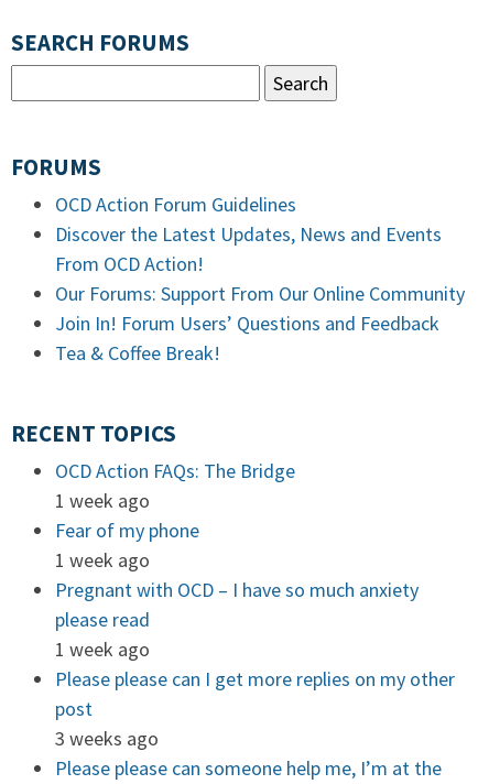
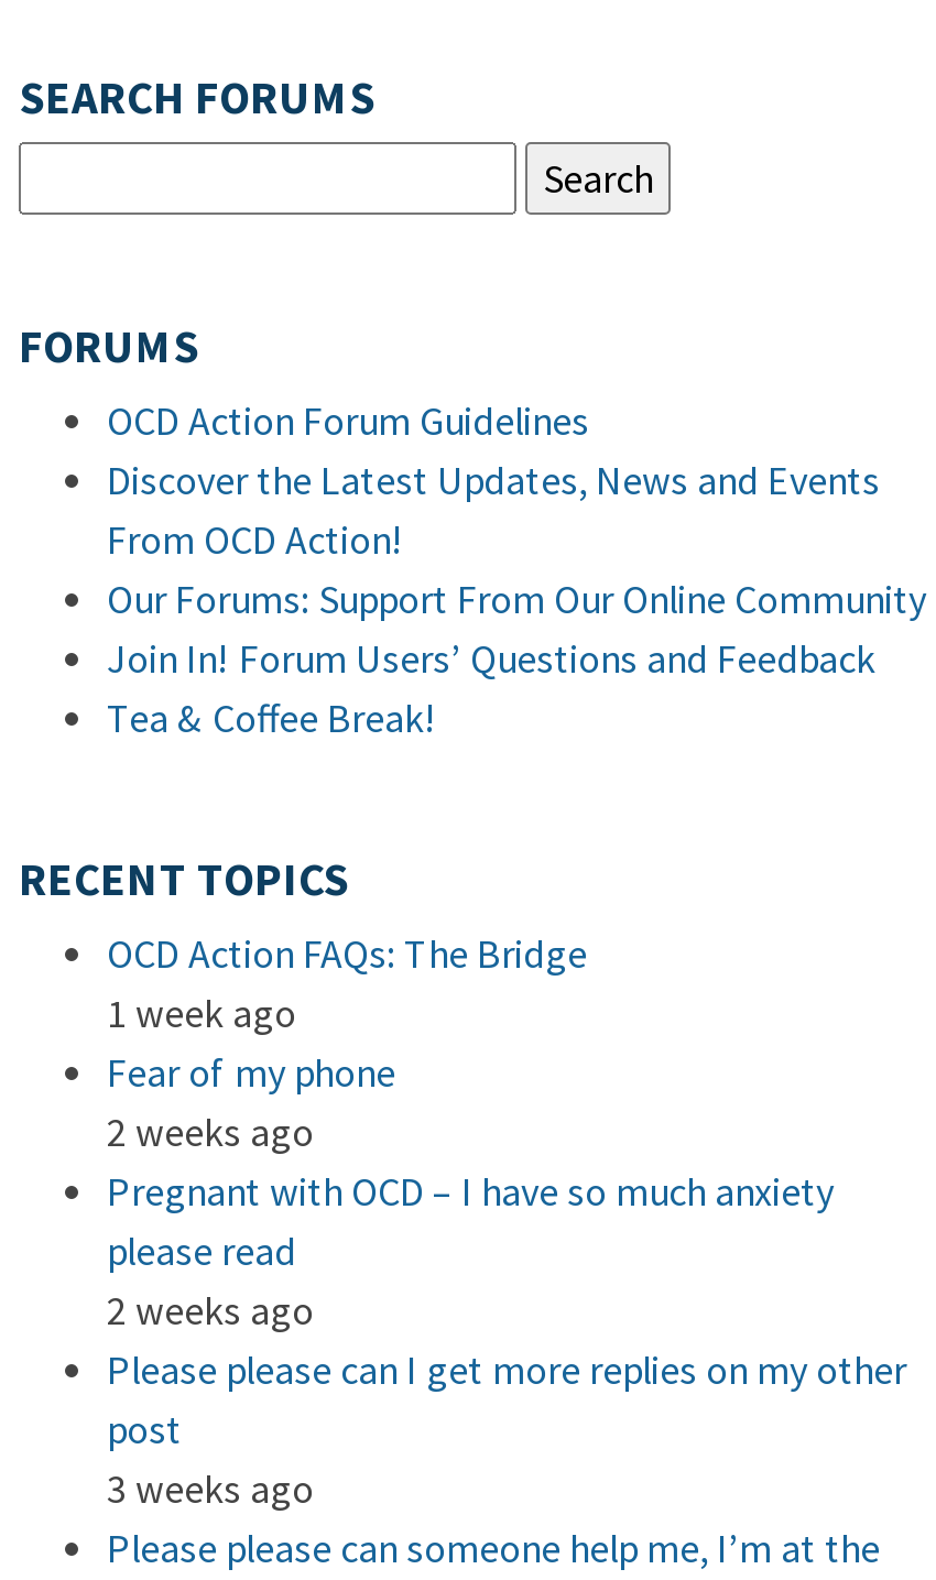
- 1 week ago
+ 2 weeks ago

- 1 week ago
+ 2 weeks ago
